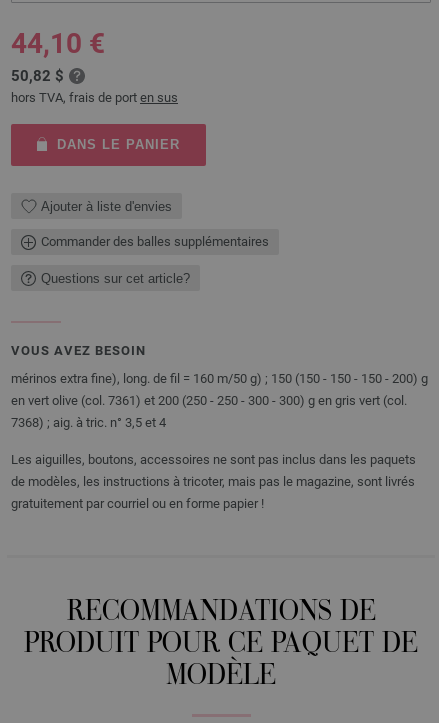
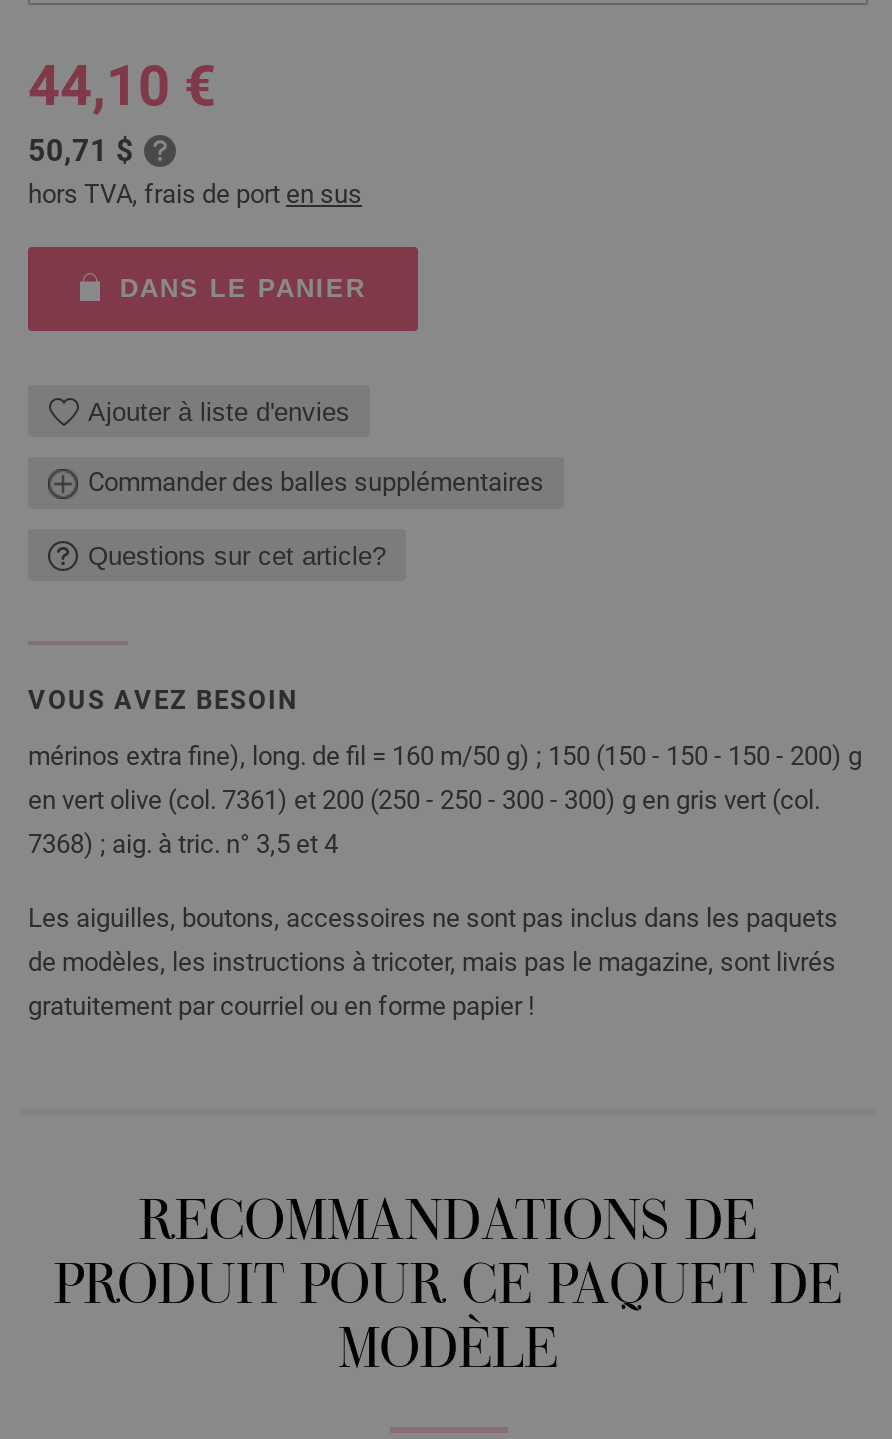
- 50,82 $
+ 50,71 $
